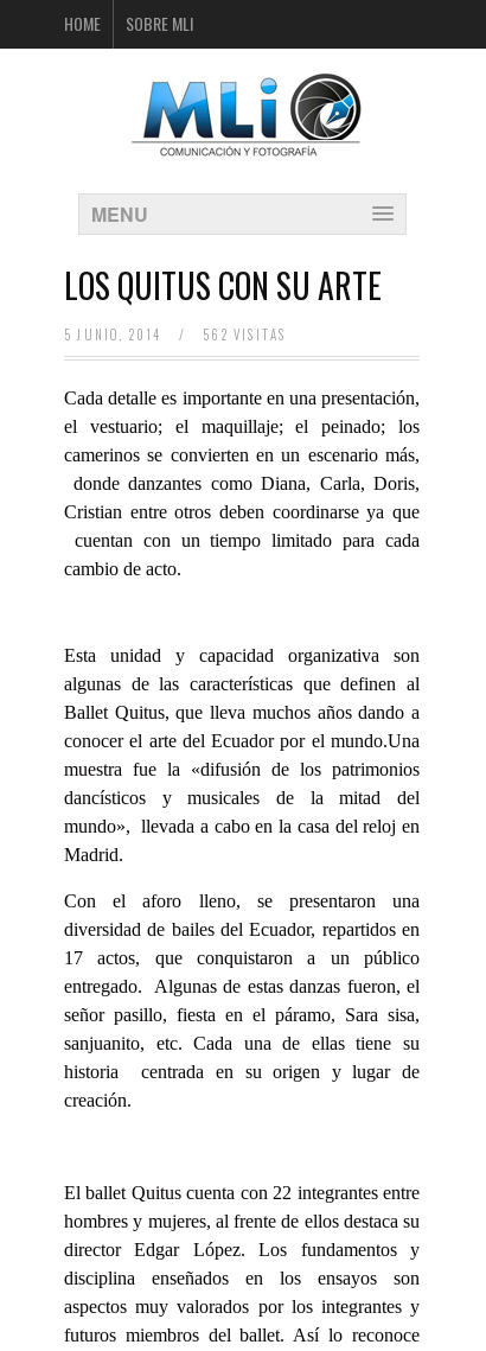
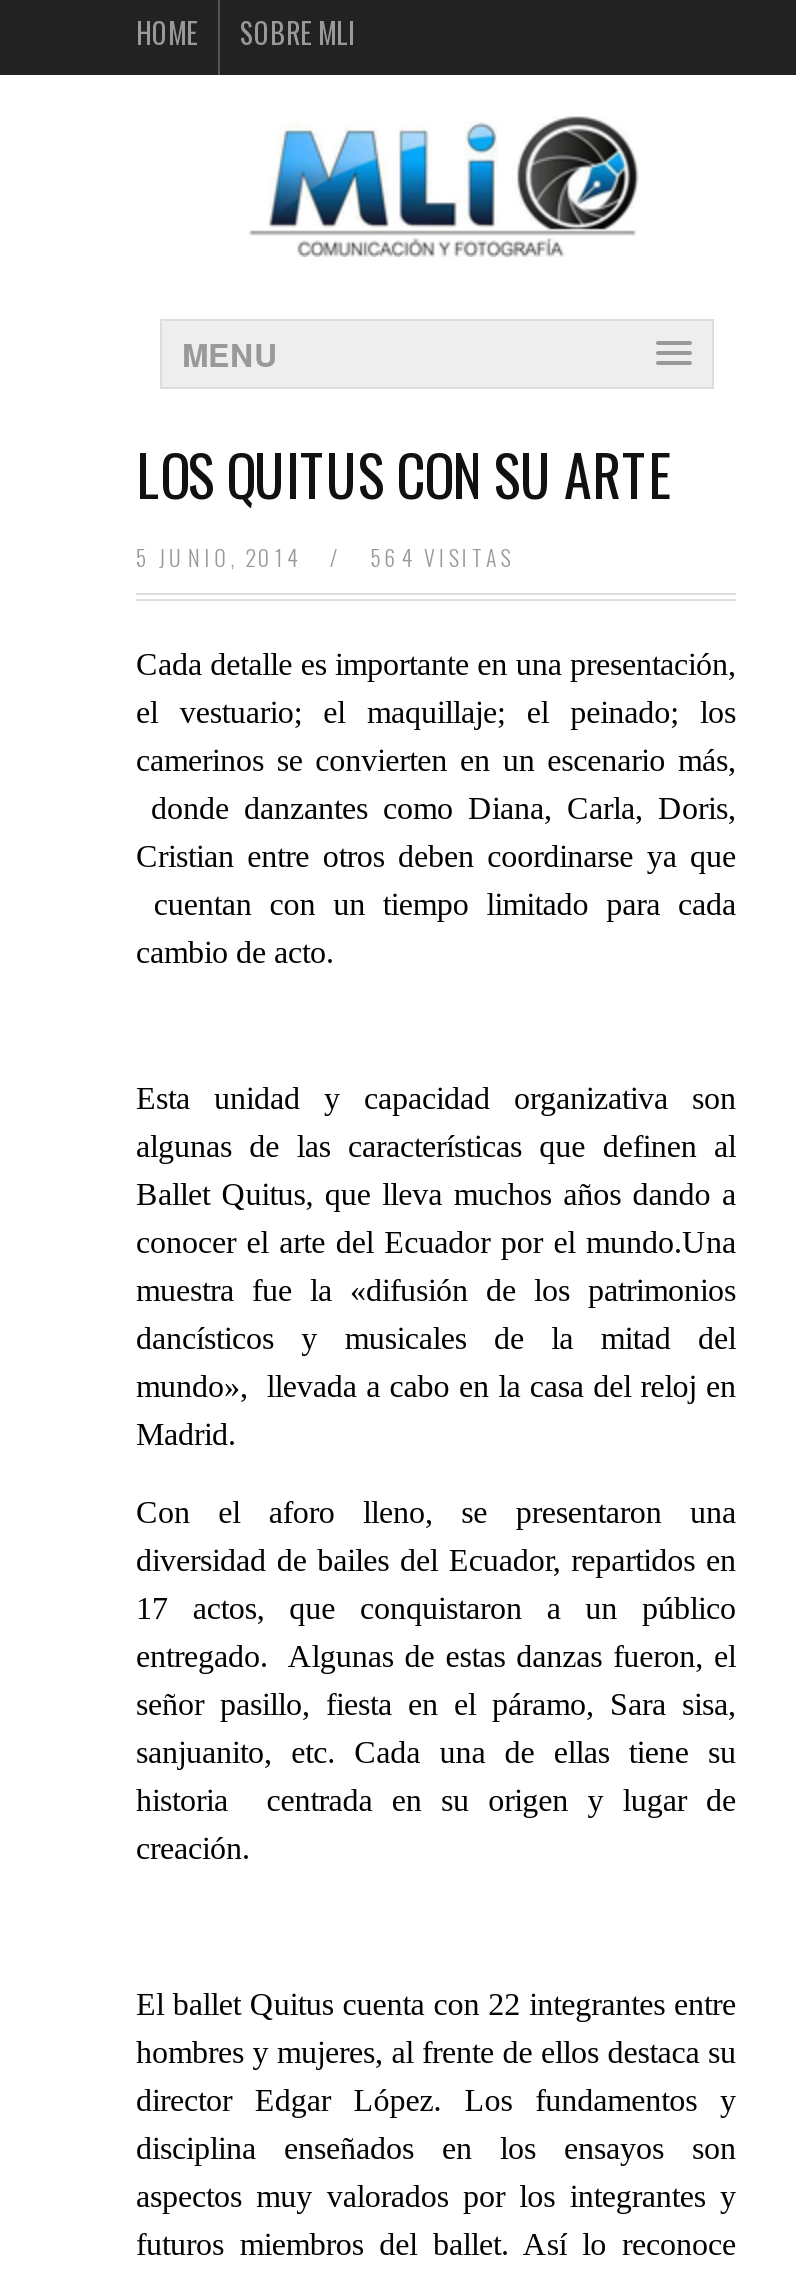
- 562 VISITAS
+ 564 VISITAS
